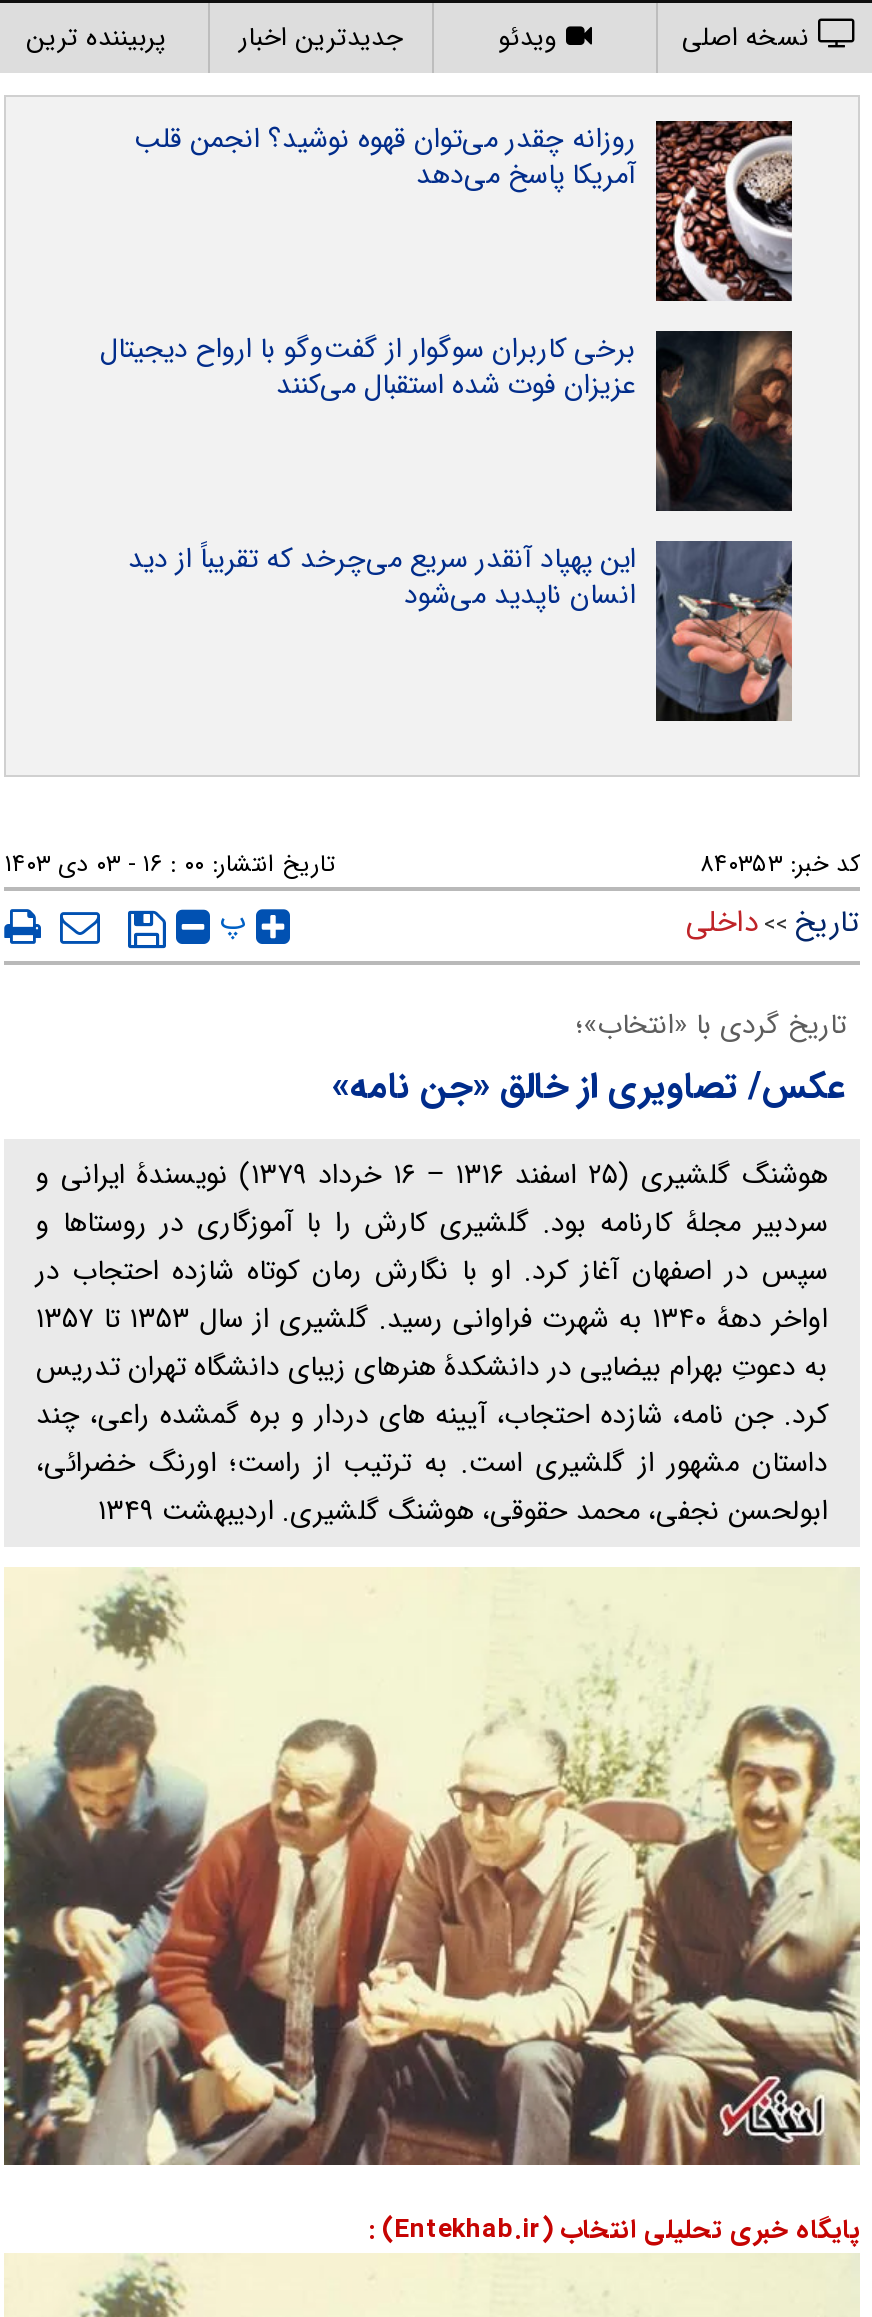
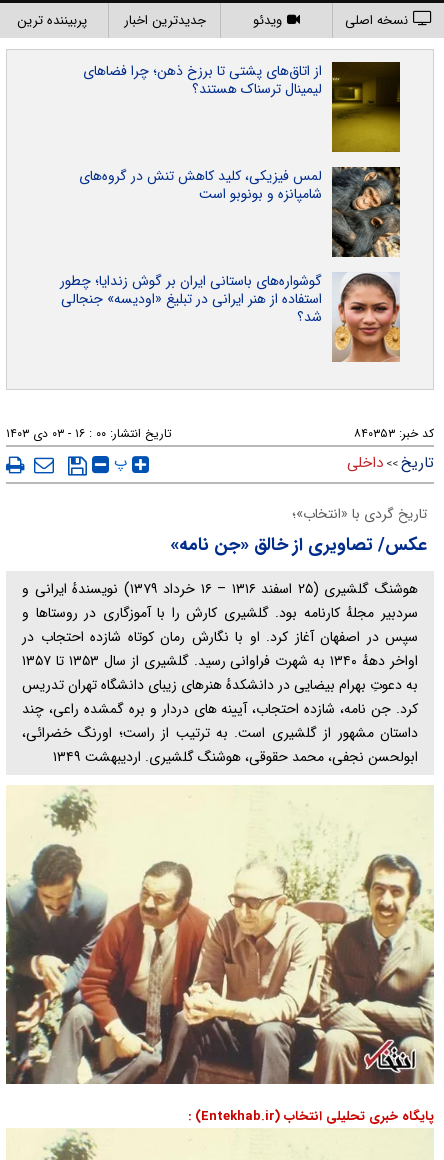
- [image]
- روزانه چقدر می‌توان قهوه نوشید؟ انجمن قلب
- آمریکا پاسخ می‌دهد
+ [image]
+ از اتاق‌های پشتی تا برزخ ذهن؛ چرا فضاهای
+ لیمینال ترسناک هستند؟

- [image]
- برخی کاربران سوگوار از گفت‌وگو با ارواح دیجیتال
- عزیزان فوت شده استقبال می‌کنند
+ [image]
+ لمس فیزیکی، کلید کاهش تنش در گروه‌های
+ شامپانزه و بونوبو است

- [image]
- این پهپاد آنقدر سریع می‌چرخد که تقریباً از دید
- انسان ناپدید می‌شود
+ [image]
+ گوشواره‌های باستانی ایران بر گوش زندایا؛ چطور
+ استفاده از هنر ایرانی در تبلیغ «اودیسه» جنجالی
+ شد؟
